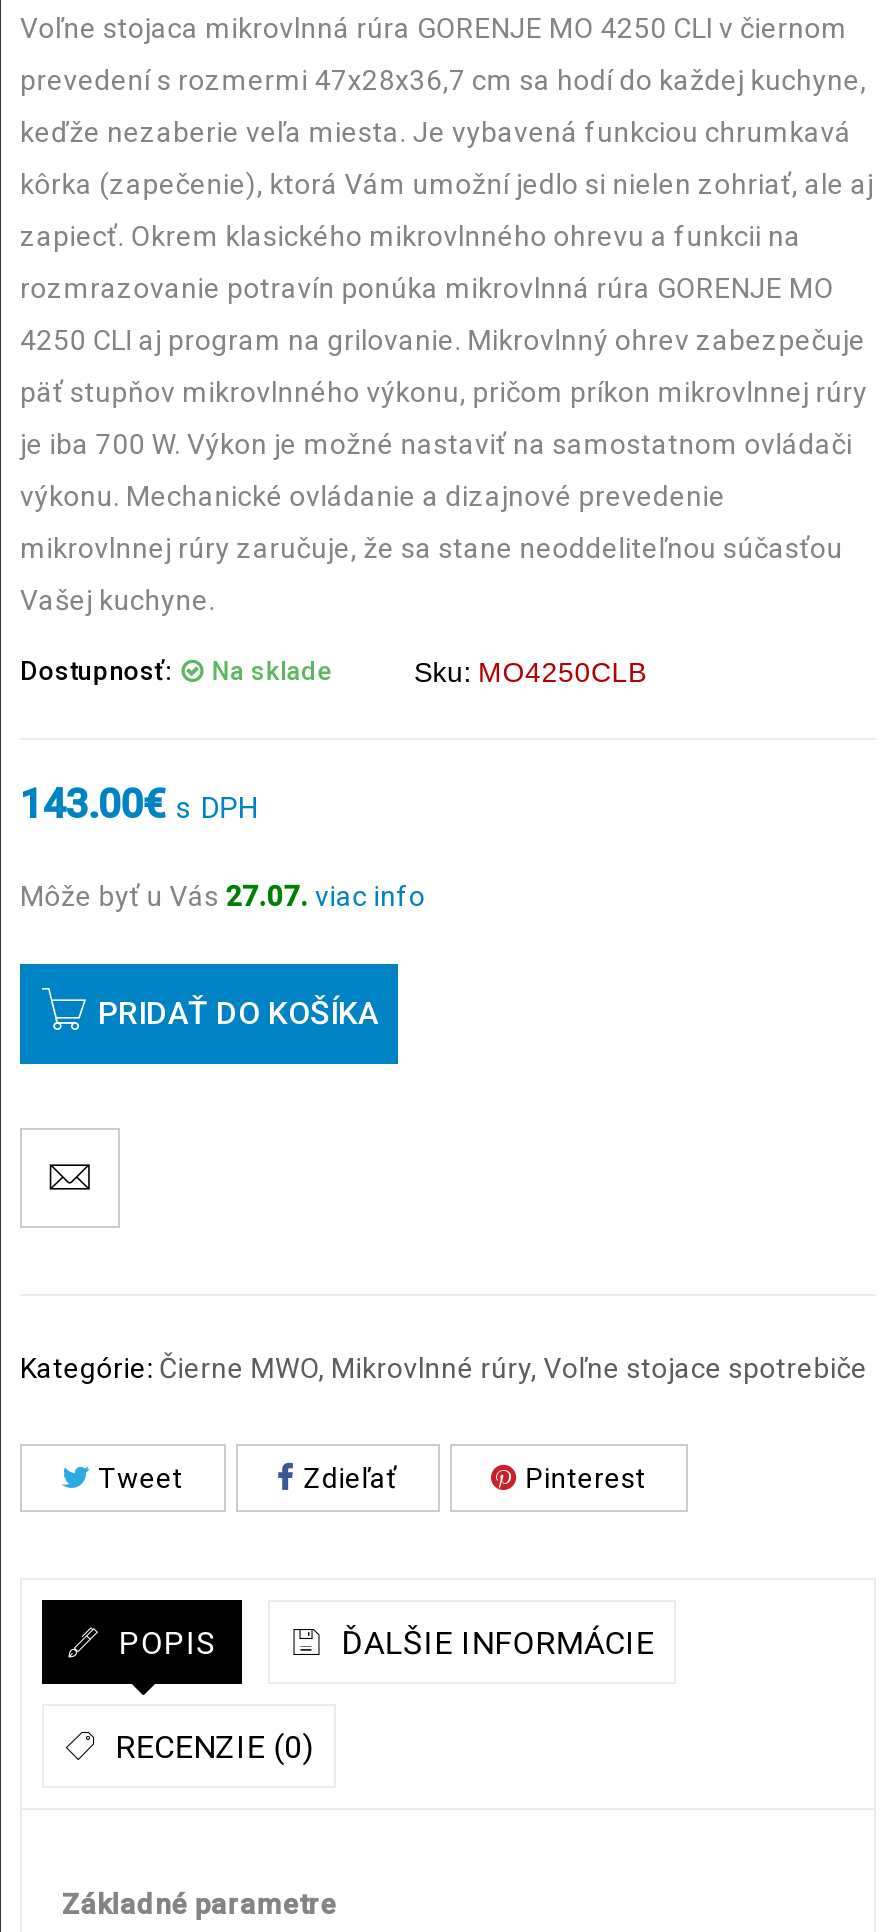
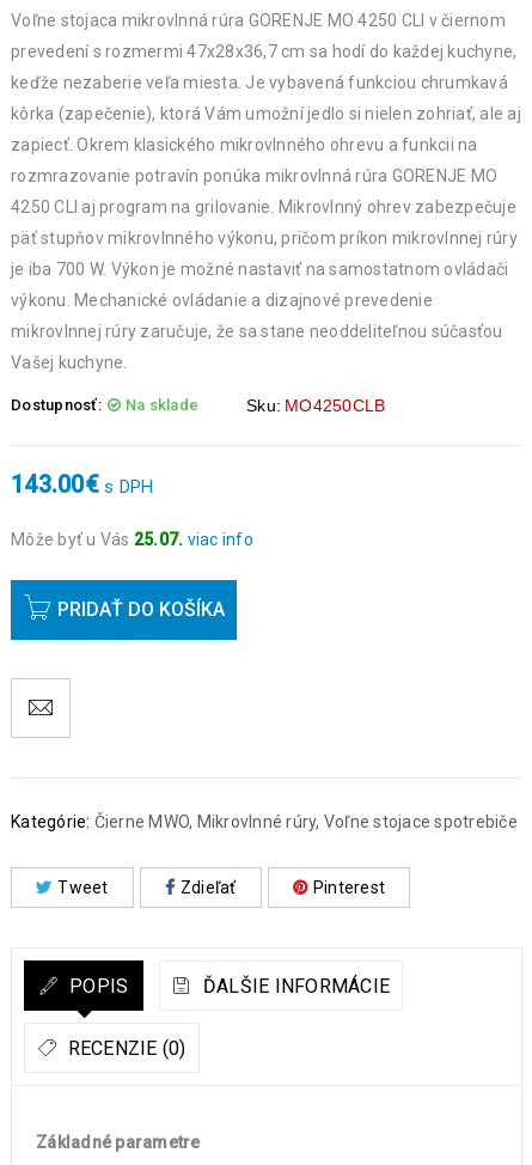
- Môže byť u Vás 27.07. viac info
+ Môže byť u Vás 25.07. viac info
